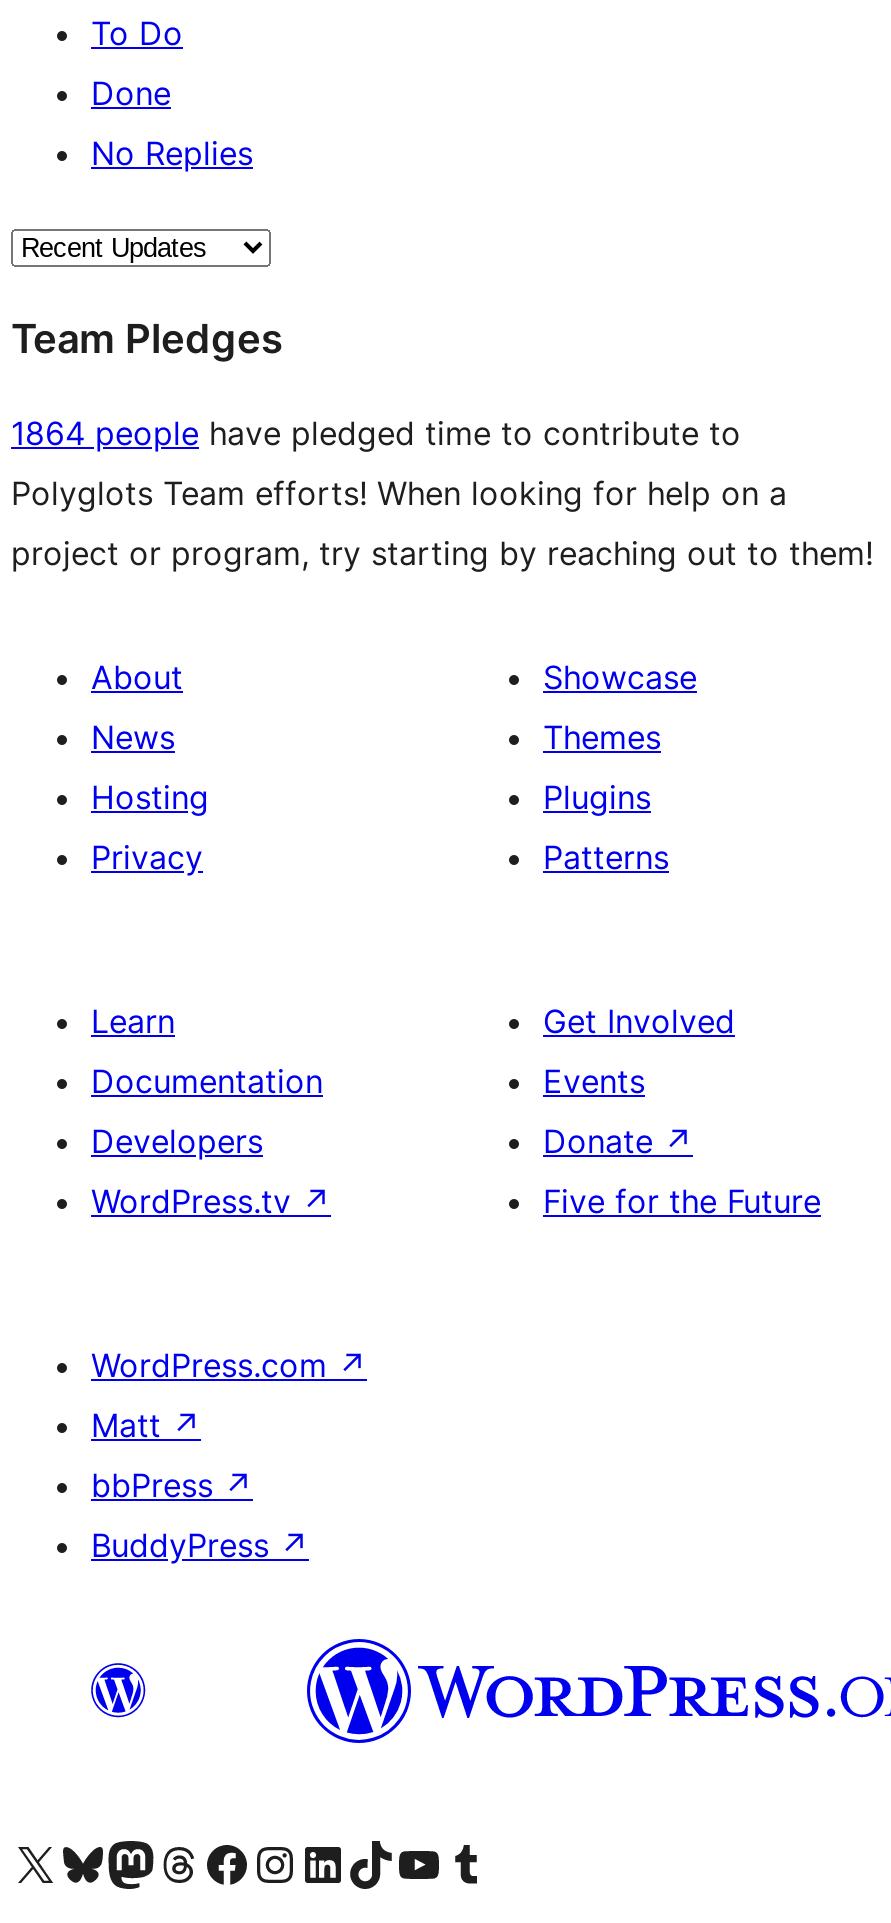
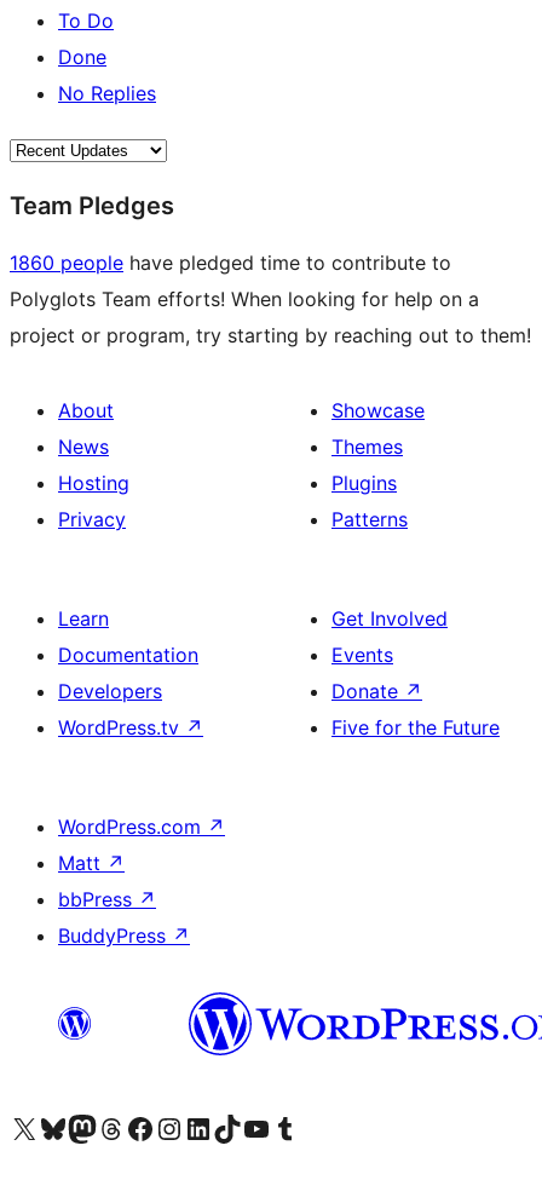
- 1864 people have pledged time to contribute to
+ 1860 people have pledged time to contribute to
